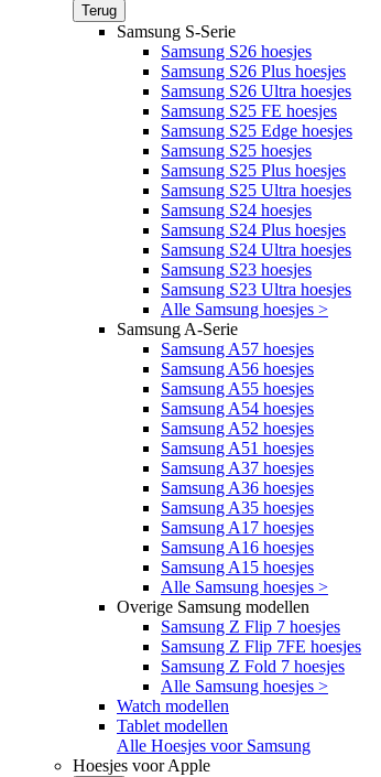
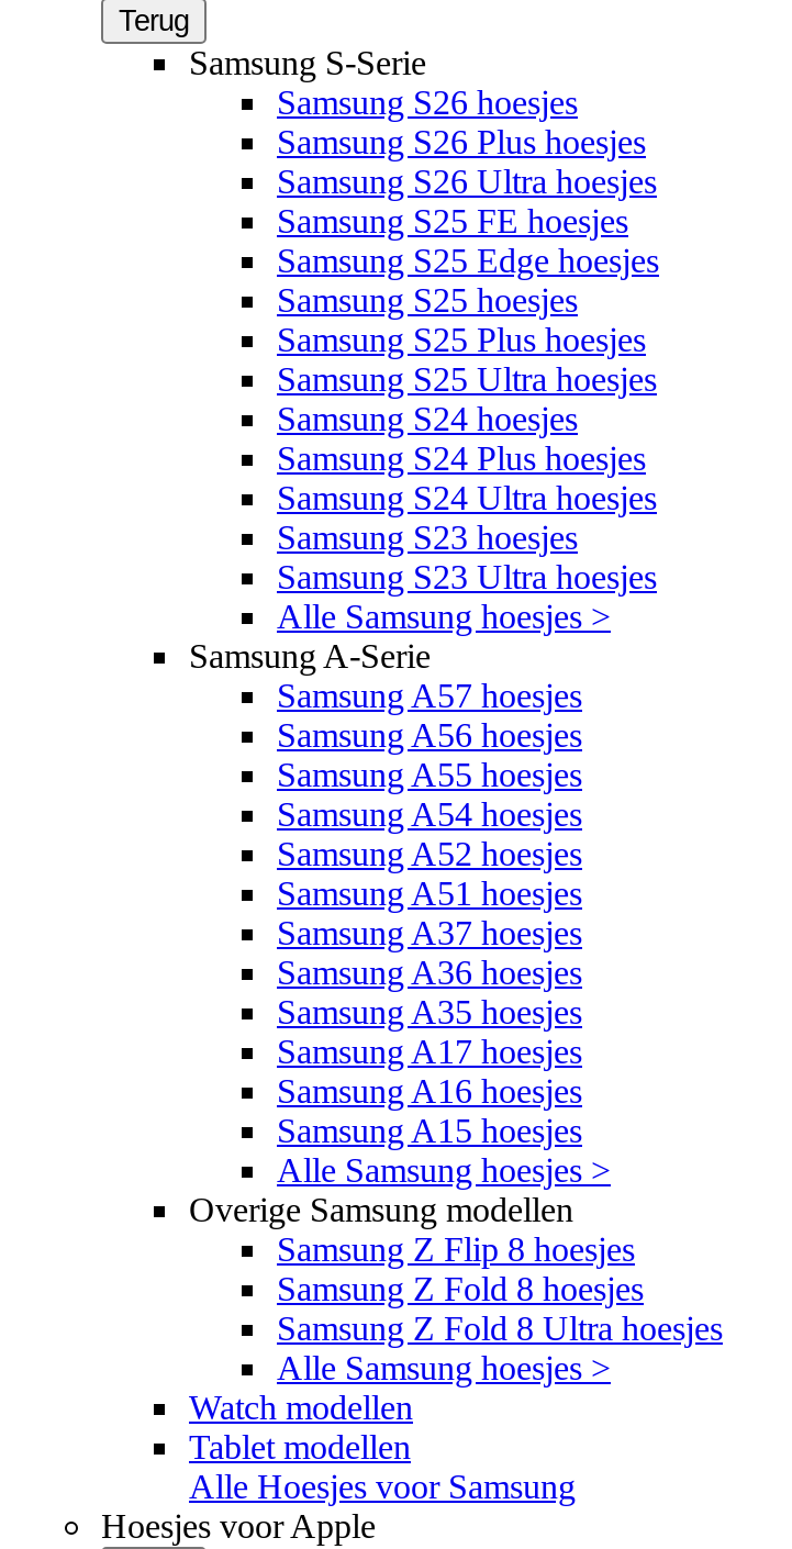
- Samsung Z Flip 7 hoesjes
- Samsung Z Flip 7FE hoesjes
- Samsung Z Fold 7 hoesjes
+ Samsung Z Flip 8 hoesjes
+ Samsung Z Fold 8 hoesjes
+ Samsung Z Fold 8 Ultra hoesjes
